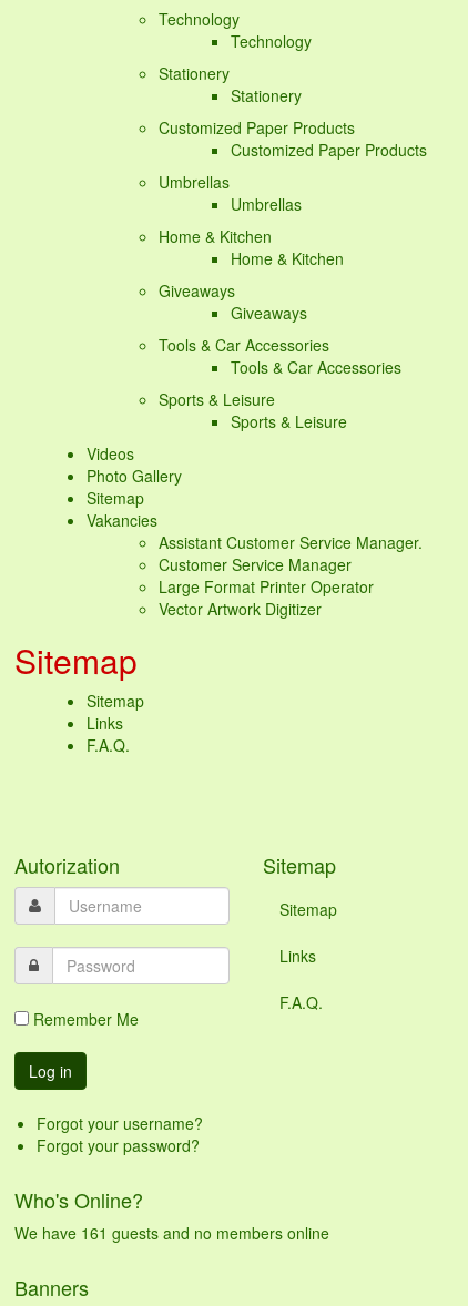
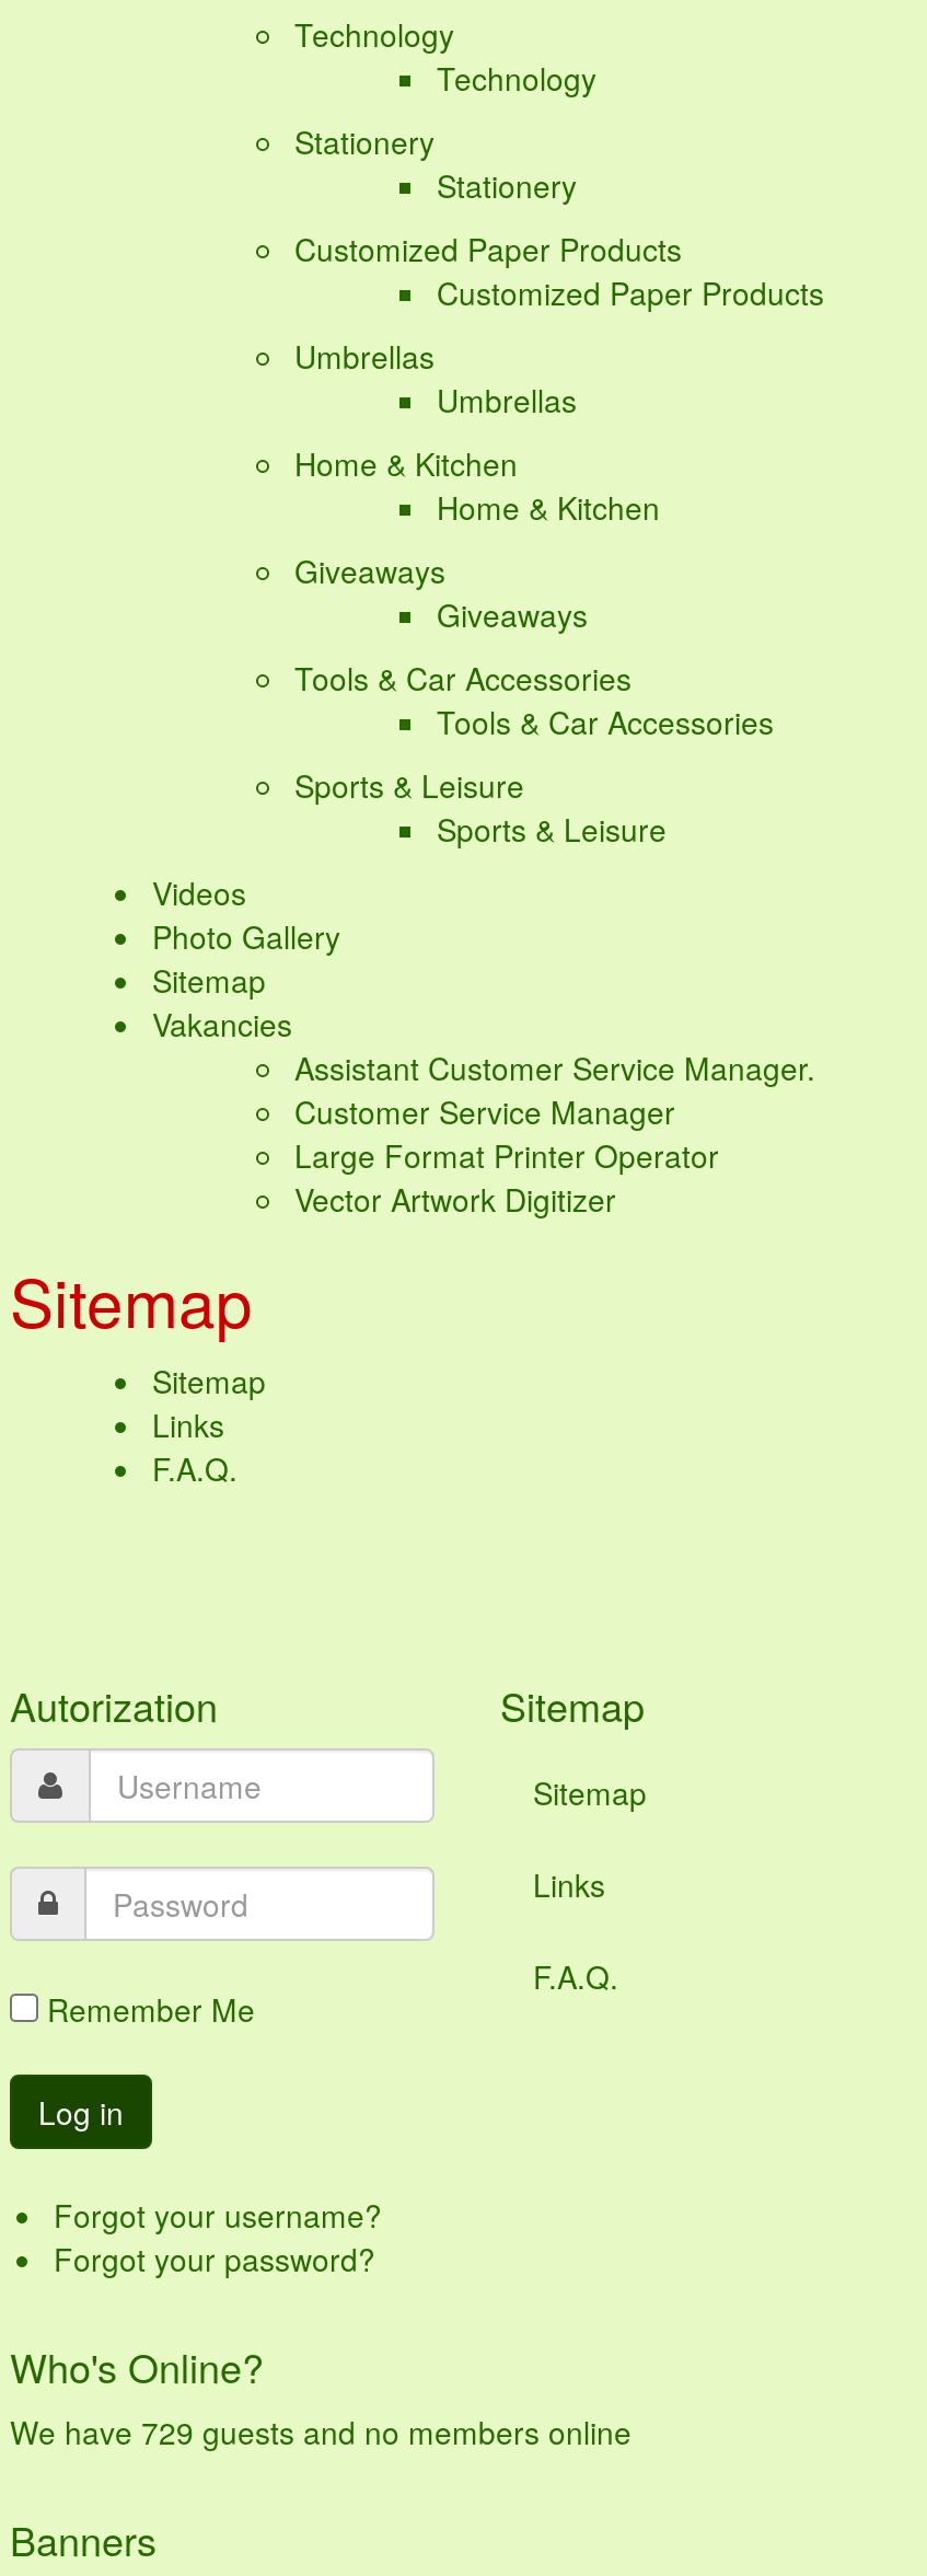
- We have 161 guests and no members online
+ We have 729 guests and no members online
